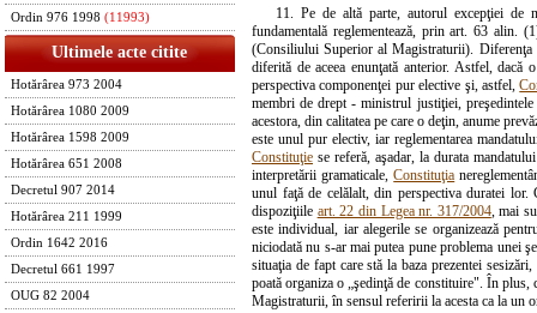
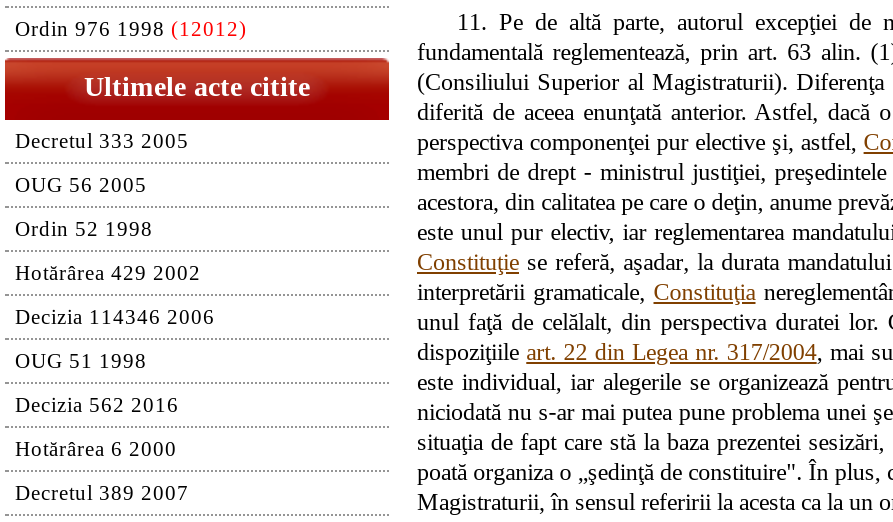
- Ordin 976 1998 (11993)
+ Ordin 976 1998 (12012)

- Hotărârea 973 2004
+ Decretul 333 2005

- Hotărârea 1080 2009
+ OUG 56 2005

- Hotărârea 1598 2009
+ Ordin 52 1998

- Hotărârea 651 2008
+ Hotărârea 429 2002

- Decretul 907 2014
+ Decizia 114346 2006

- Hotărârea 211 1999
+ OUG 51 1998

- Ordin 1642 2016
+ Decizia 562 2016

- Decretul 661 1997
+ Hotărârea 6 2000

- OUG 82 2004
+ Decretul 389 2007
